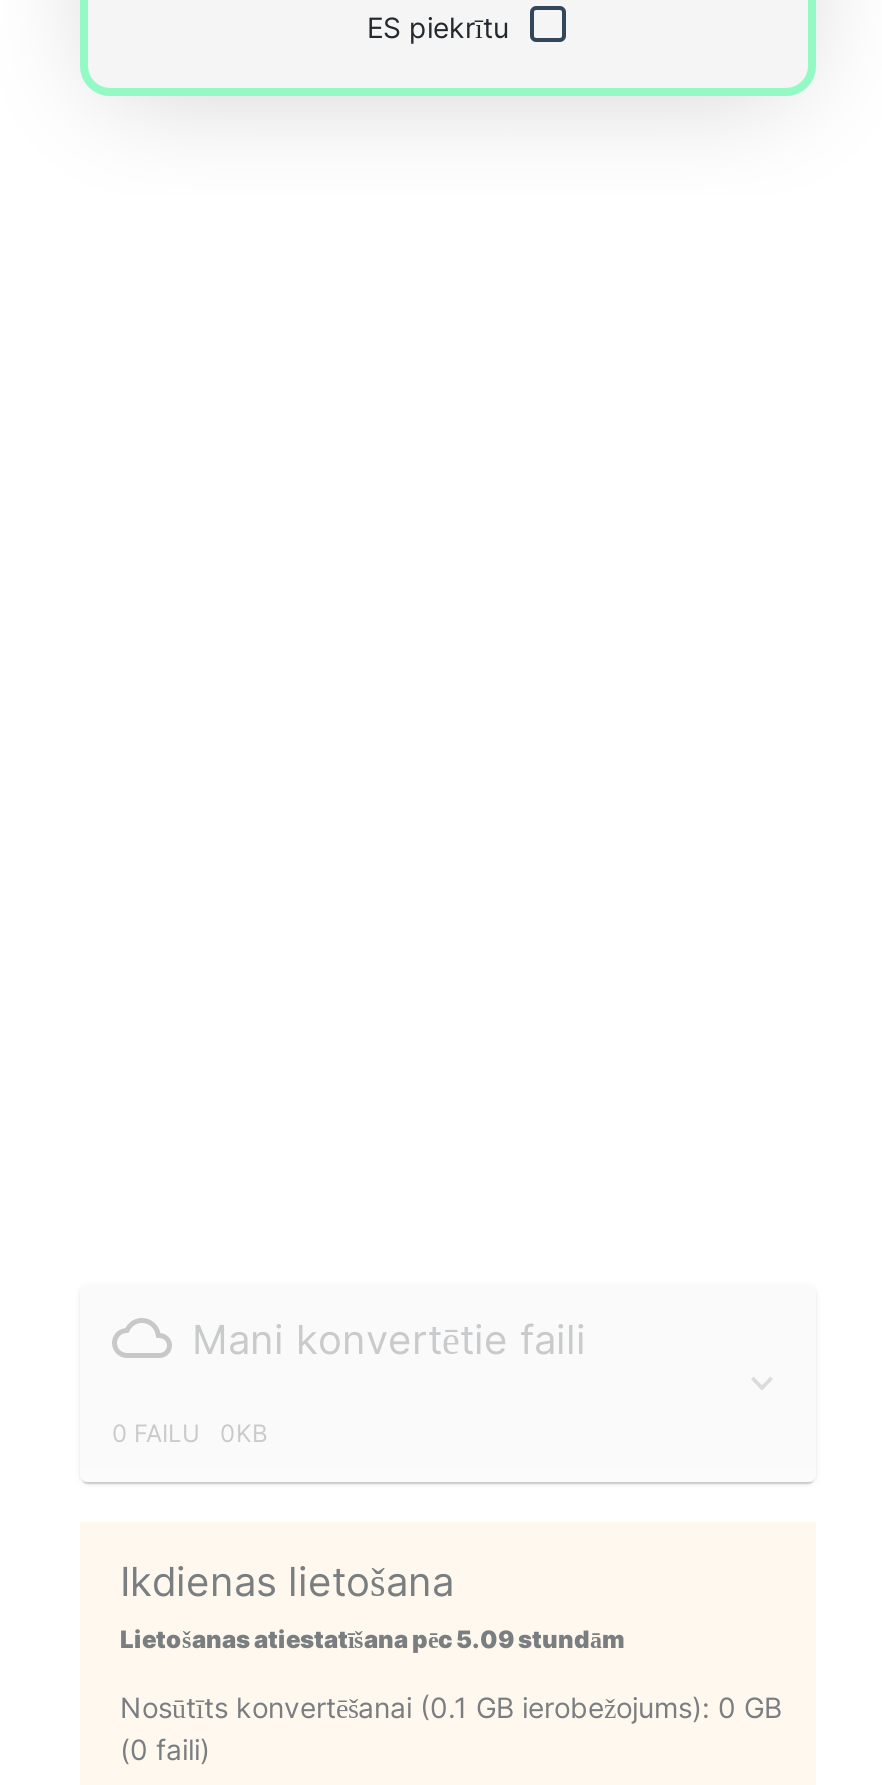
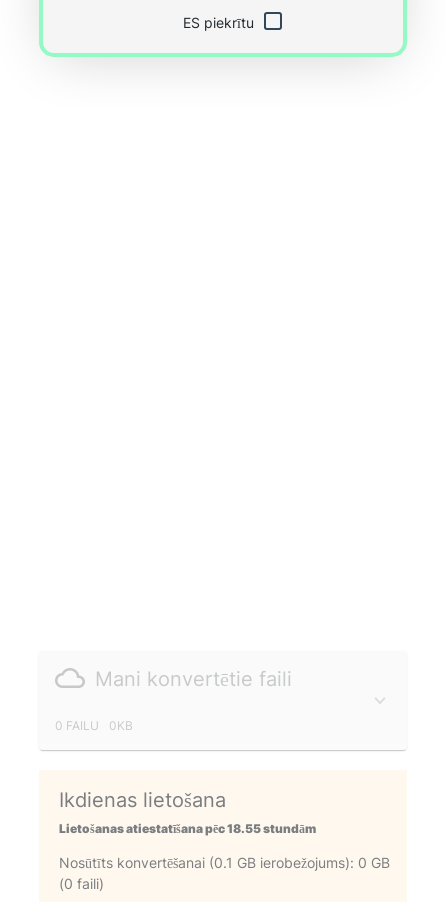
- Lietošanas atiestatīšana pēc 5.09 stundām
+ Lietošanas atiestatīšana pēc 18.55 stundām
